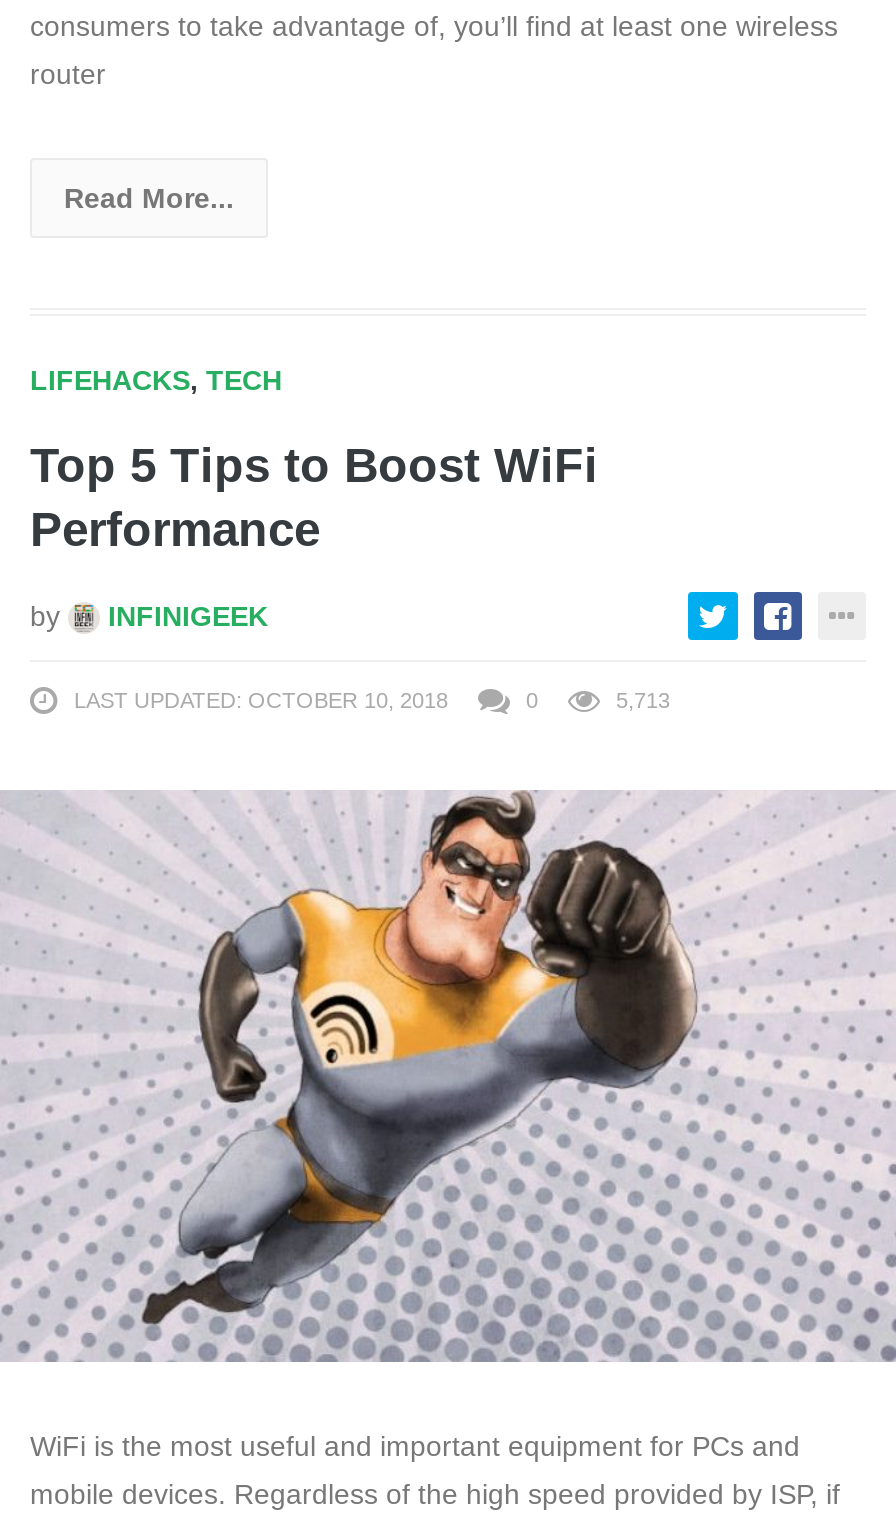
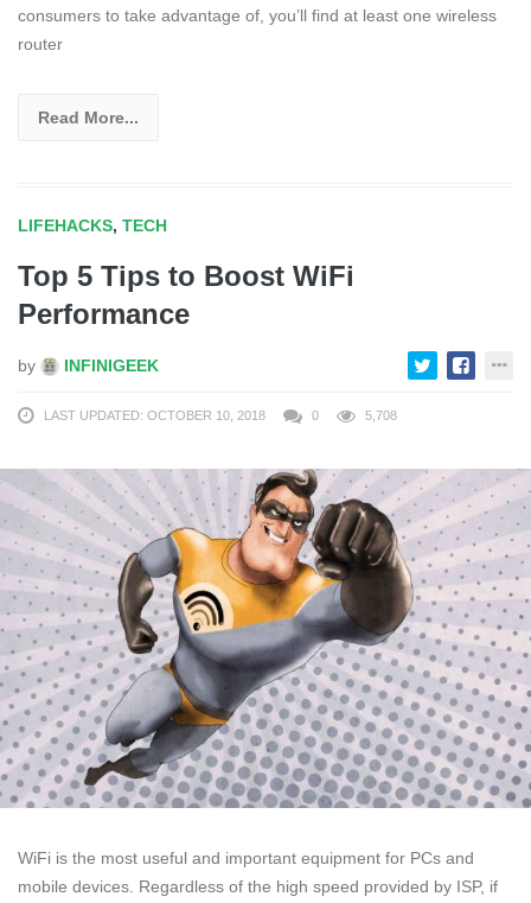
- 5,713
+ 5,708
